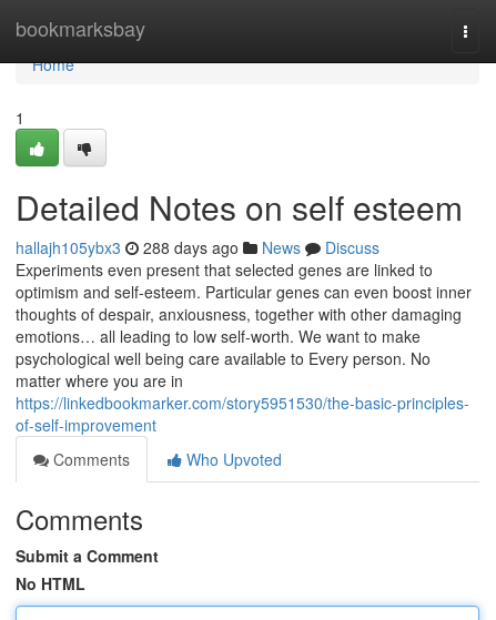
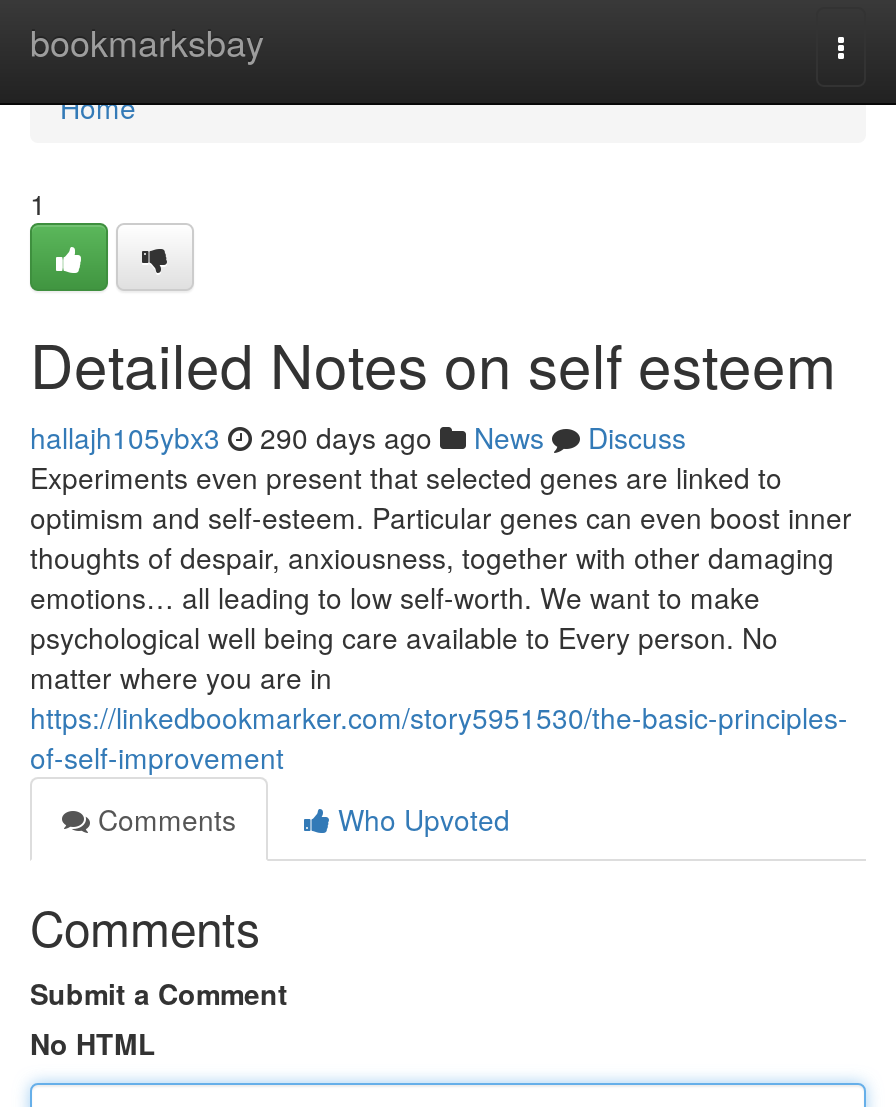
- hallajh105ybx3 288 days ago News Discuss
+ hallajh105ybx3 290 days ago News Discuss
